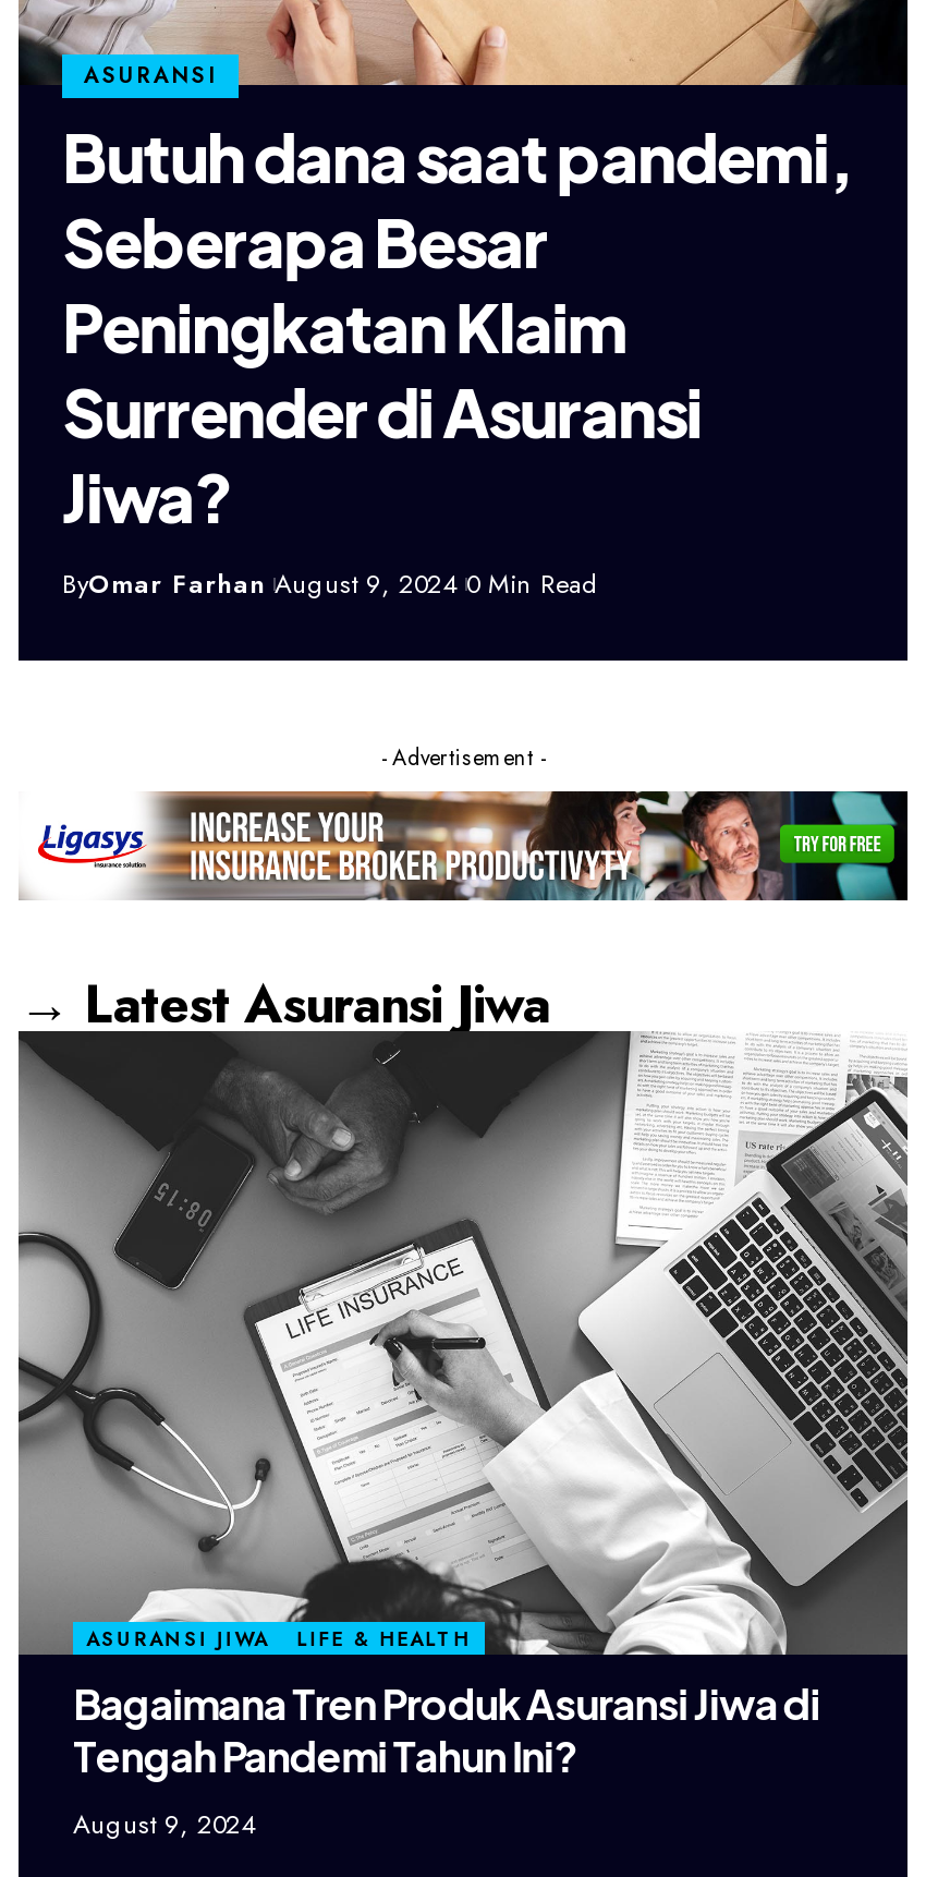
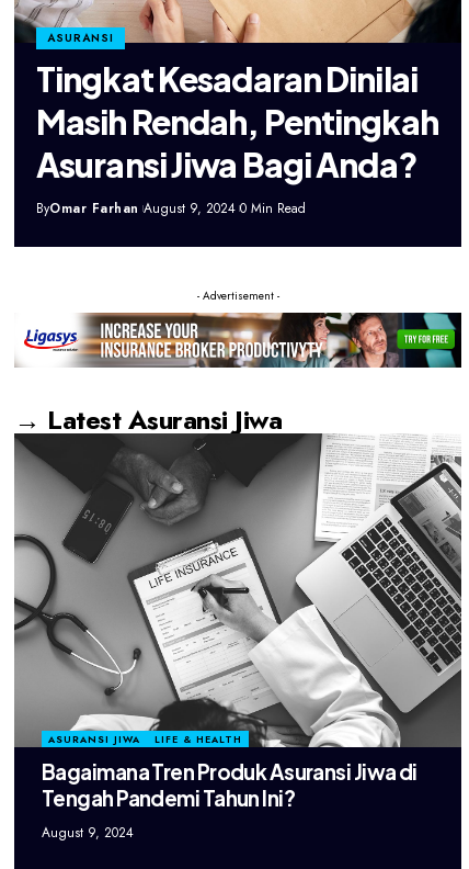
- Butuh dana saat pandemi,
- Seberapa Besar
- Peningkatan Klaim
- Surrender di Asuransi
- Jiwa?
+ Tingkat Kesadaran Dinilai
+ Masih Rendah, Pentingkah
+ Asuransi Jiwa Bagi Anda?
